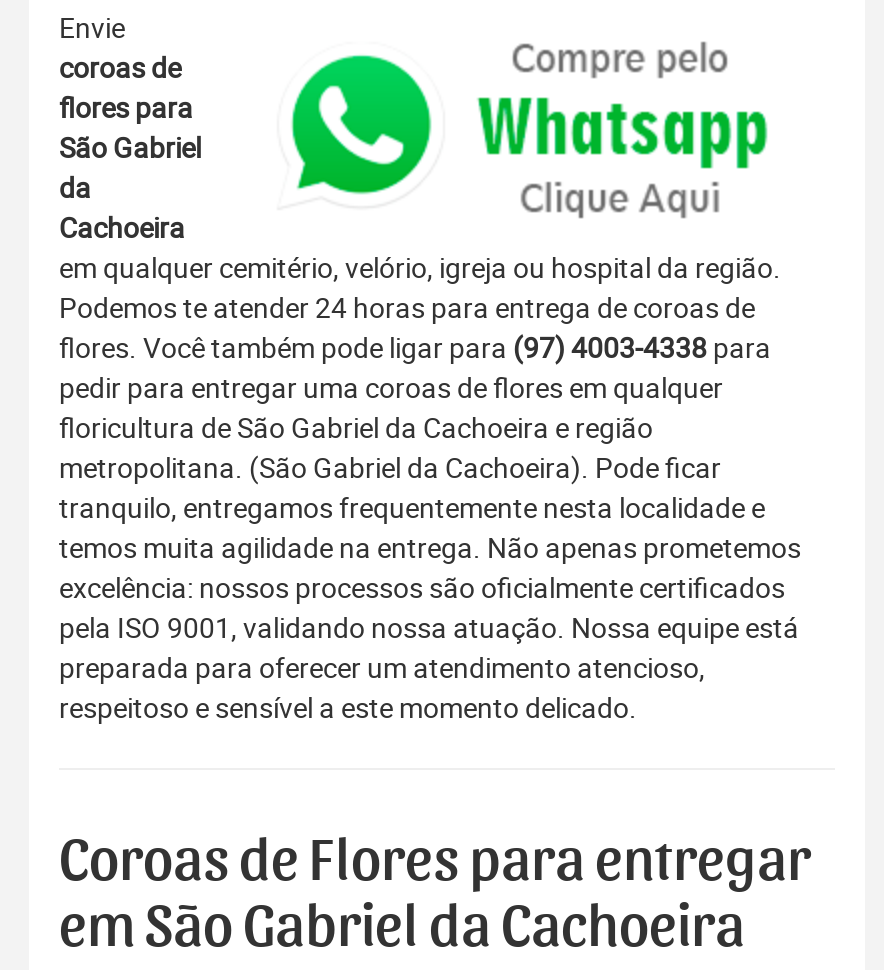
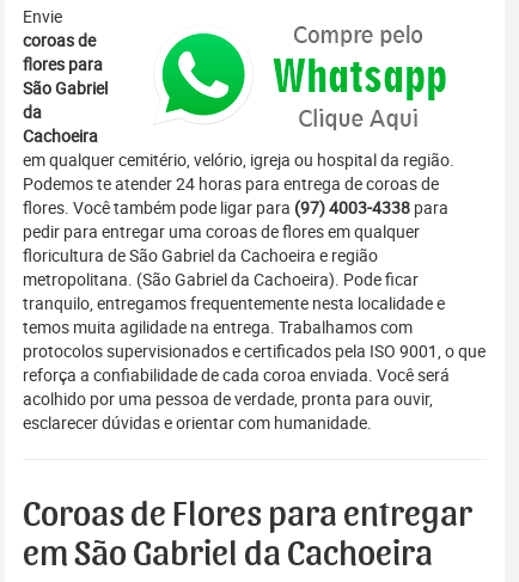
- temos muita agilidade na entrega. Não apenas prometemos
- excelência: nossos processos são oficialmente certificados
- pela ISO 9001, validando nossa atuação. Nossa equipe está
- preparada para oferecer um atendimento atencioso,
- respeitoso e sensível a este momento delicado.
+ temos muita agilidade na entrega. Trabalhamos com
+ protocolos supervisionados e certificados pela ISO 9001, o que
+ reforça a confiabilidade de cada coroa enviada. Você será
+ acolhido por uma pessoa de verdade, pronta para ouvir,
+ esclarecer dúvidas e orientar com humanidade.
